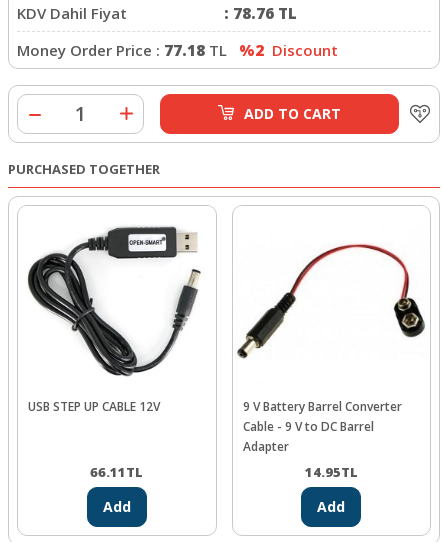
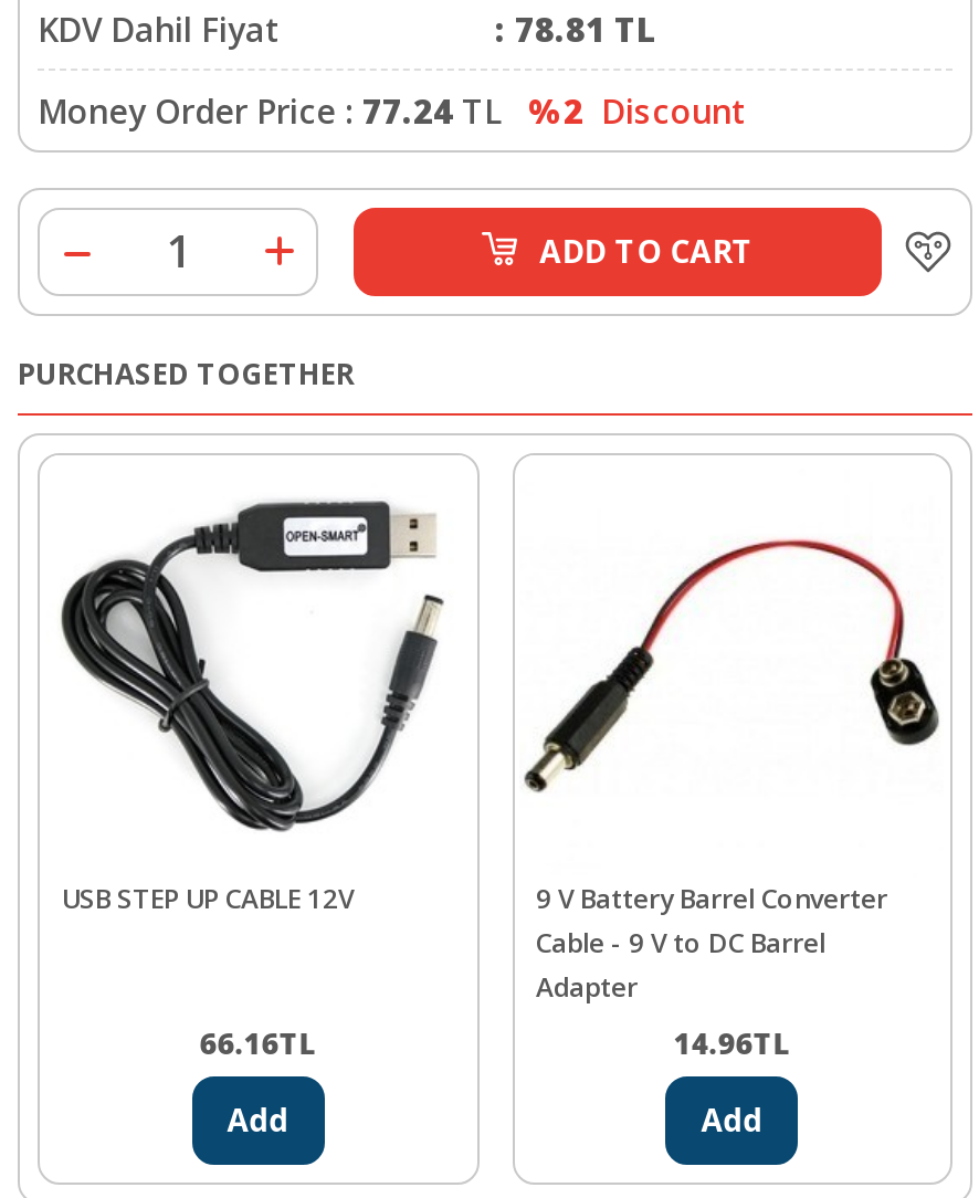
- : 78.76 TL
+ : 78.81 TL

- Money Order Price : 77.18 TL %2 Discount
+ Money Order Price : 77.24 TL %2 Discount

- 66.11TL
+ 66.16TL

- 14.95TL
+ 14.96TL
